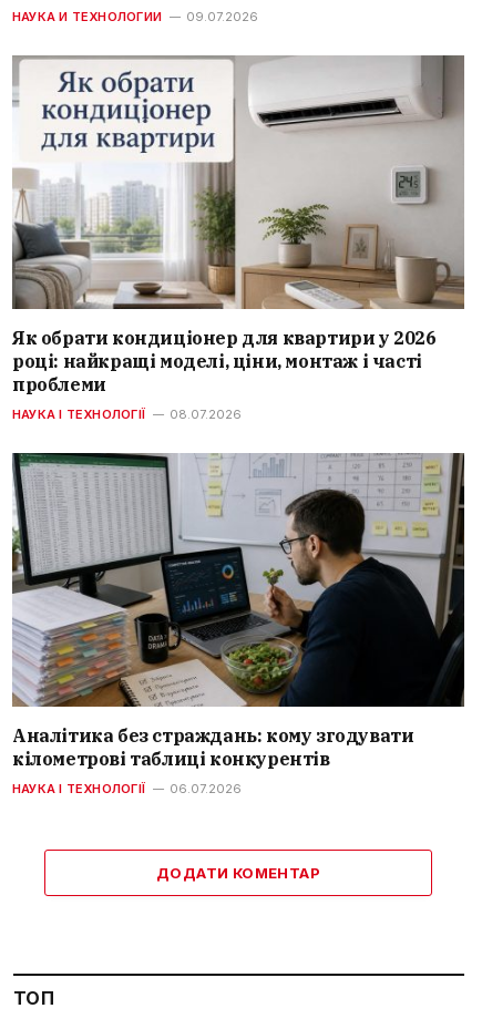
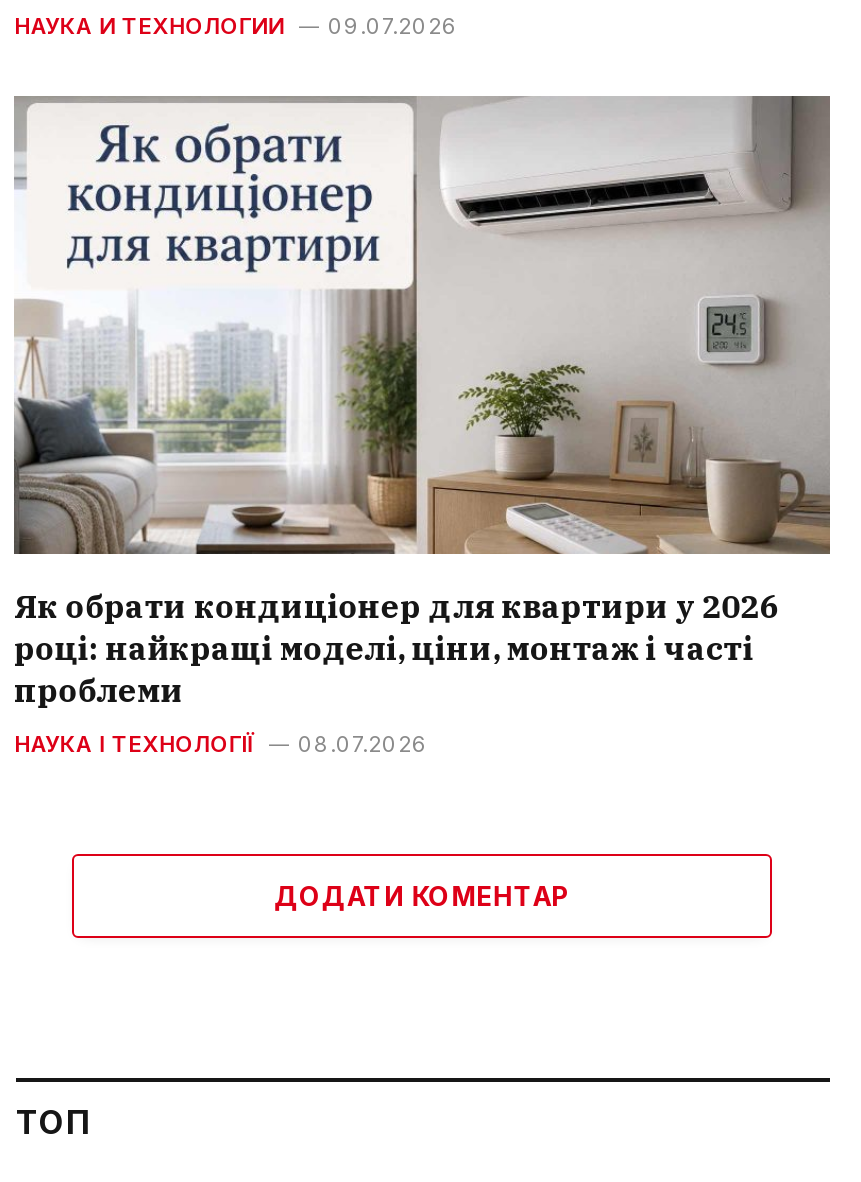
- [image]
- Аналітика без страждань: кому згодувати
- кілометрові таблиці конкурентів
- НАУКА І ТЕХНОЛОГІЇ
- 06.07.2026
